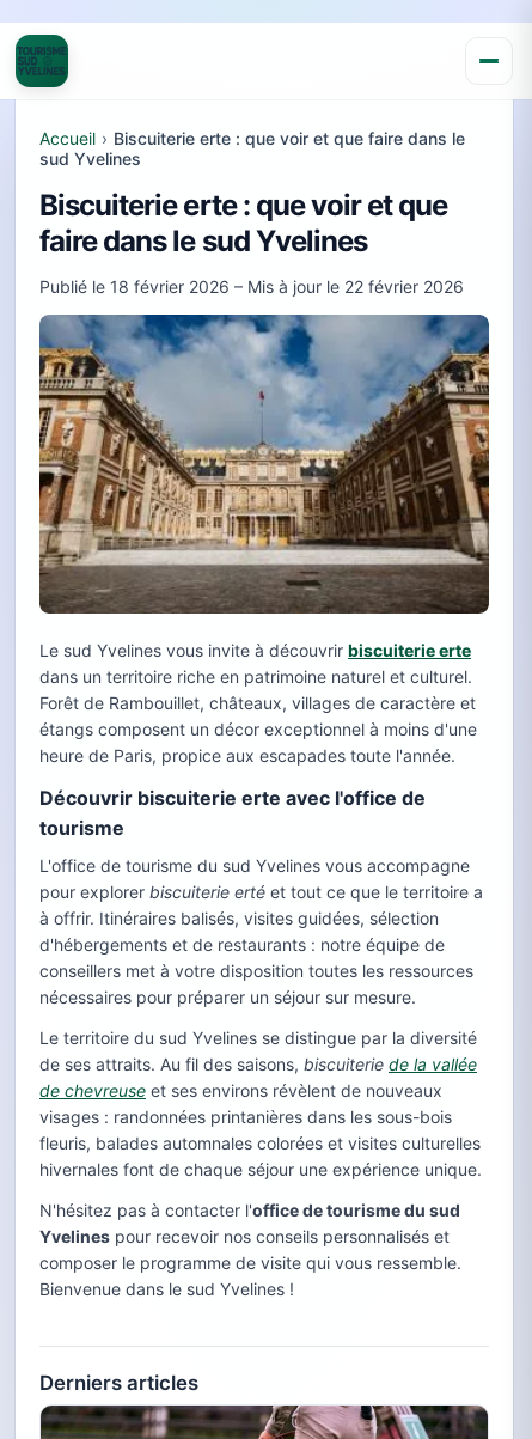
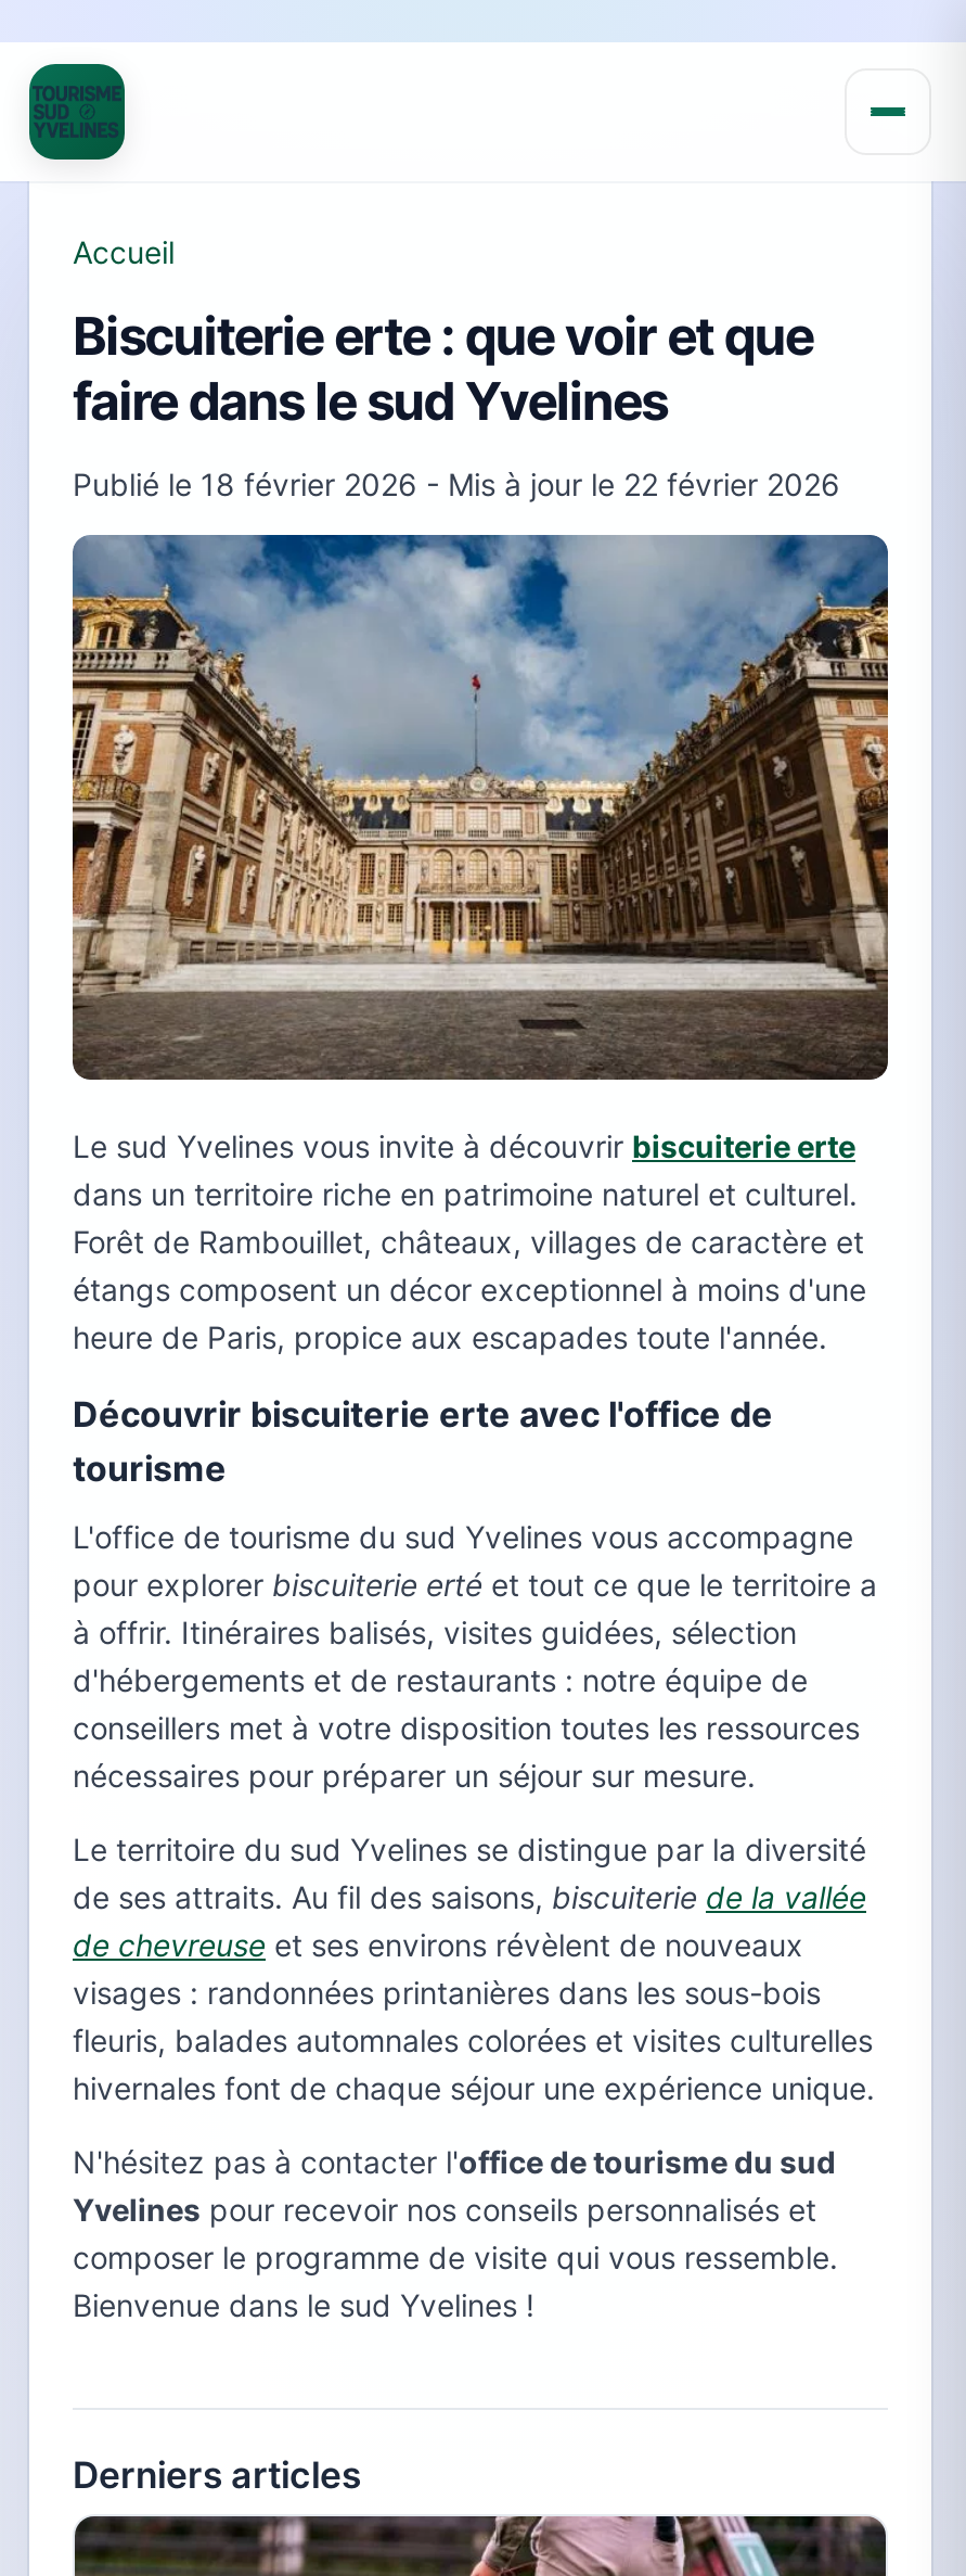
- Accueil › Biscuiterie erte : que voir et que faire dans le
- sud Yvelines
+ Accueil

- Publié le 18 février 2026 – Mis à jour le 22 février 2026
+ Publié le 18 février 2026 - Mis à jour le 22 février 2026
